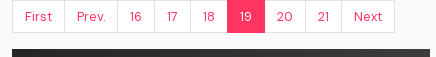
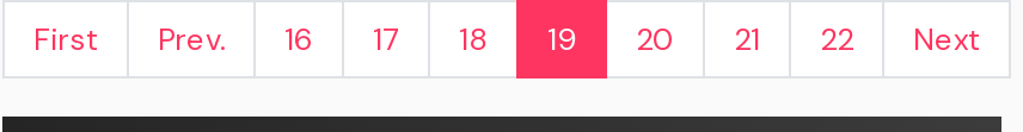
+ 22
